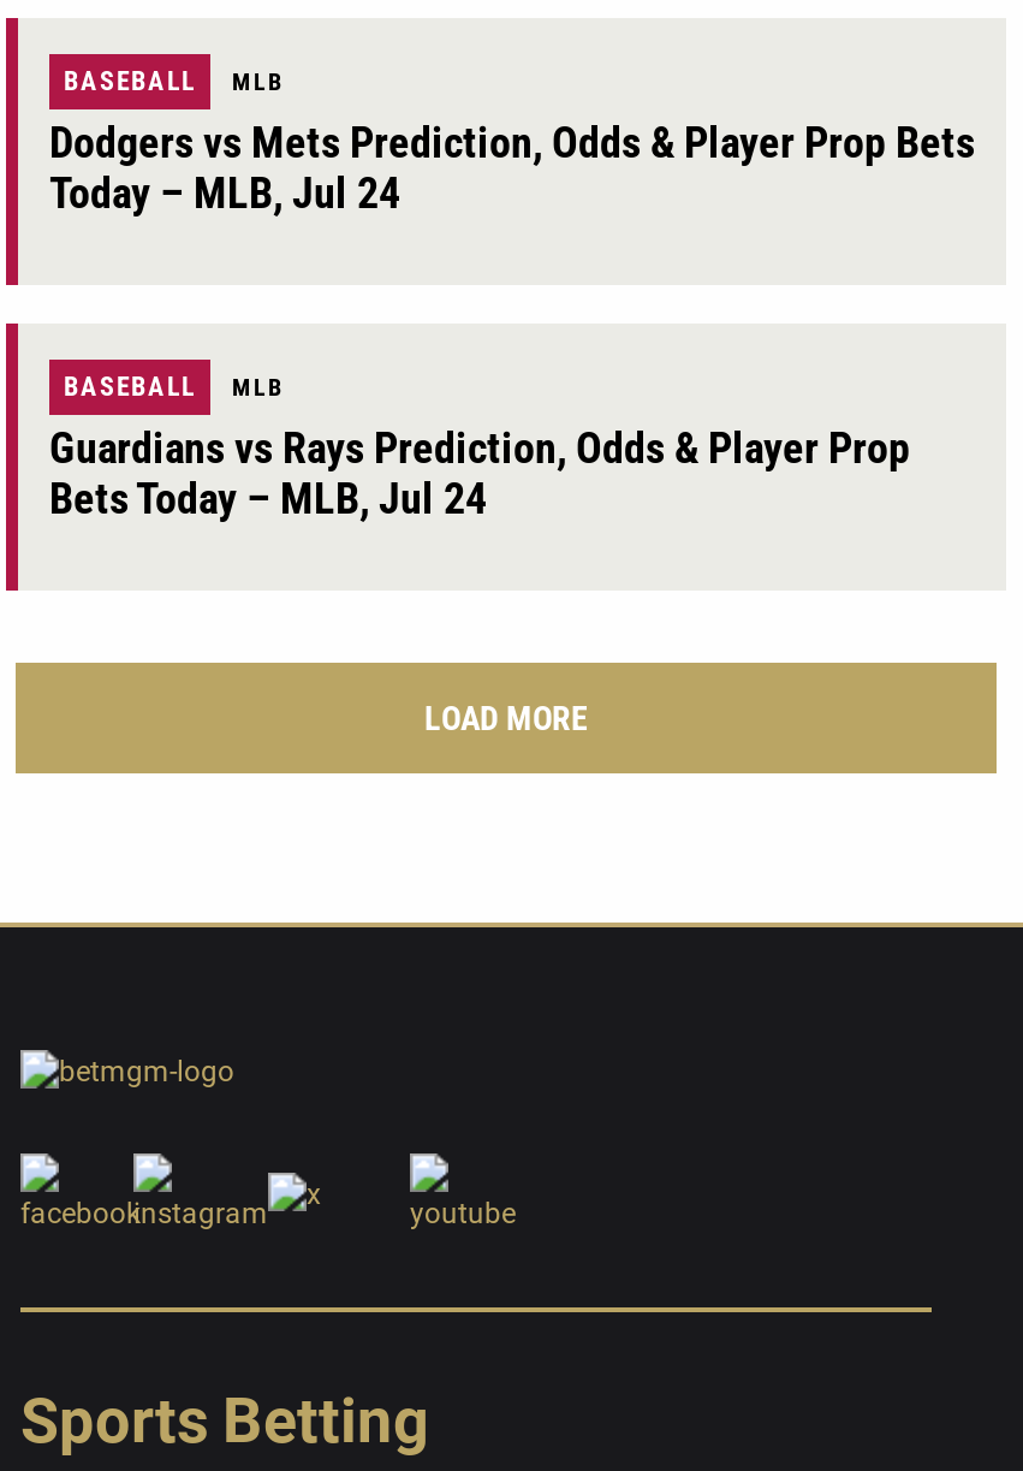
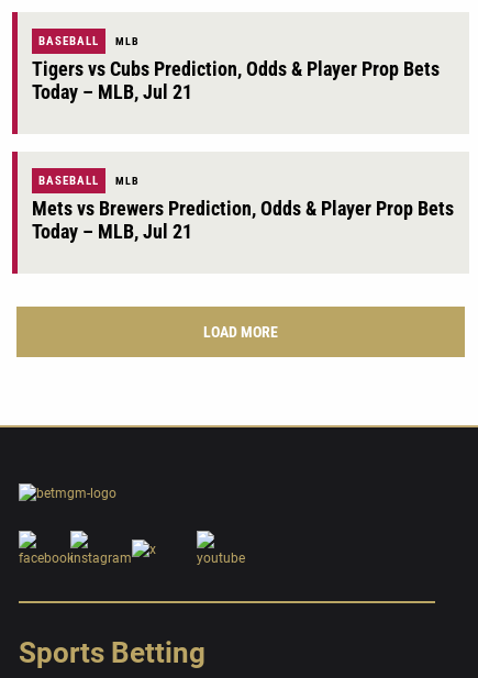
- Dodgers vs Mets Prediction, Odds & Player Prop Bets
+ Tigers vs Cubs Prediction, Odds & Player Prop Bets

- Today – MLB, Jul 24
+ Today – MLB, Jul 21

- Guardians vs Rays Prediction, Odds & Player Prop
- Bets Today – MLB, Jul 24
+ Mets vs Brewers Prediction, Odds & Player Prop Bets
+ Today – MLB, Jul 21
